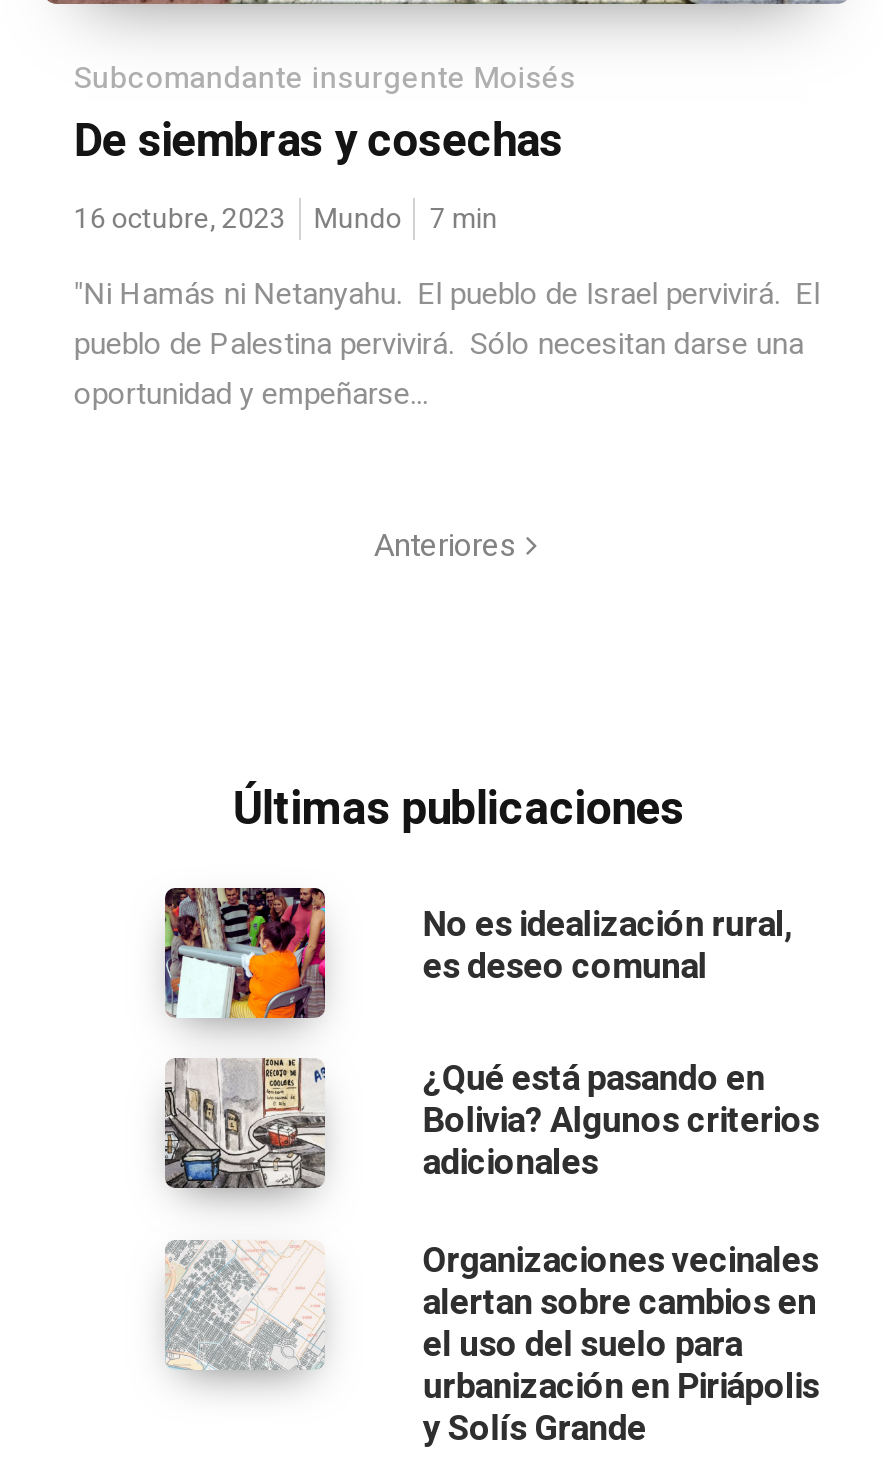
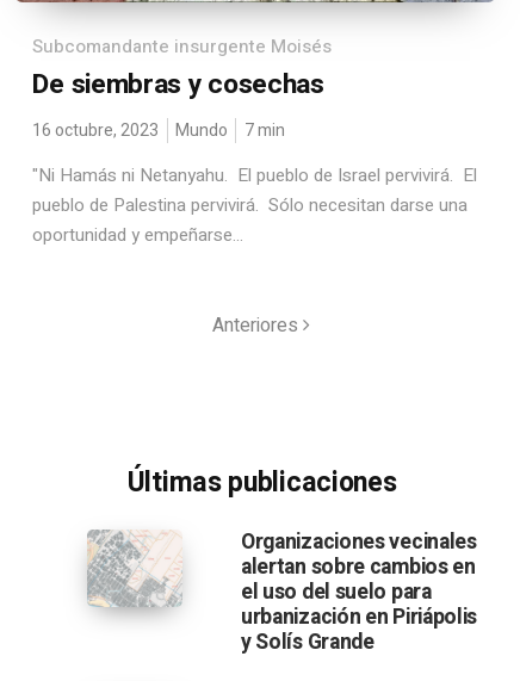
- [image]

- No es idealización rural,
- es deseo comunal
- ¿Qué está pasando en
- Bolivia? Algunos criterios
- adicionales

- [image]
